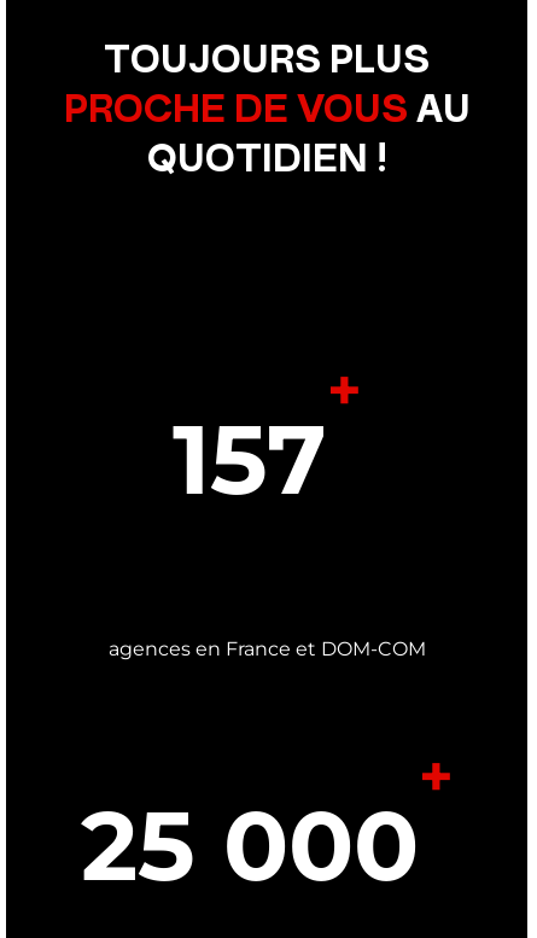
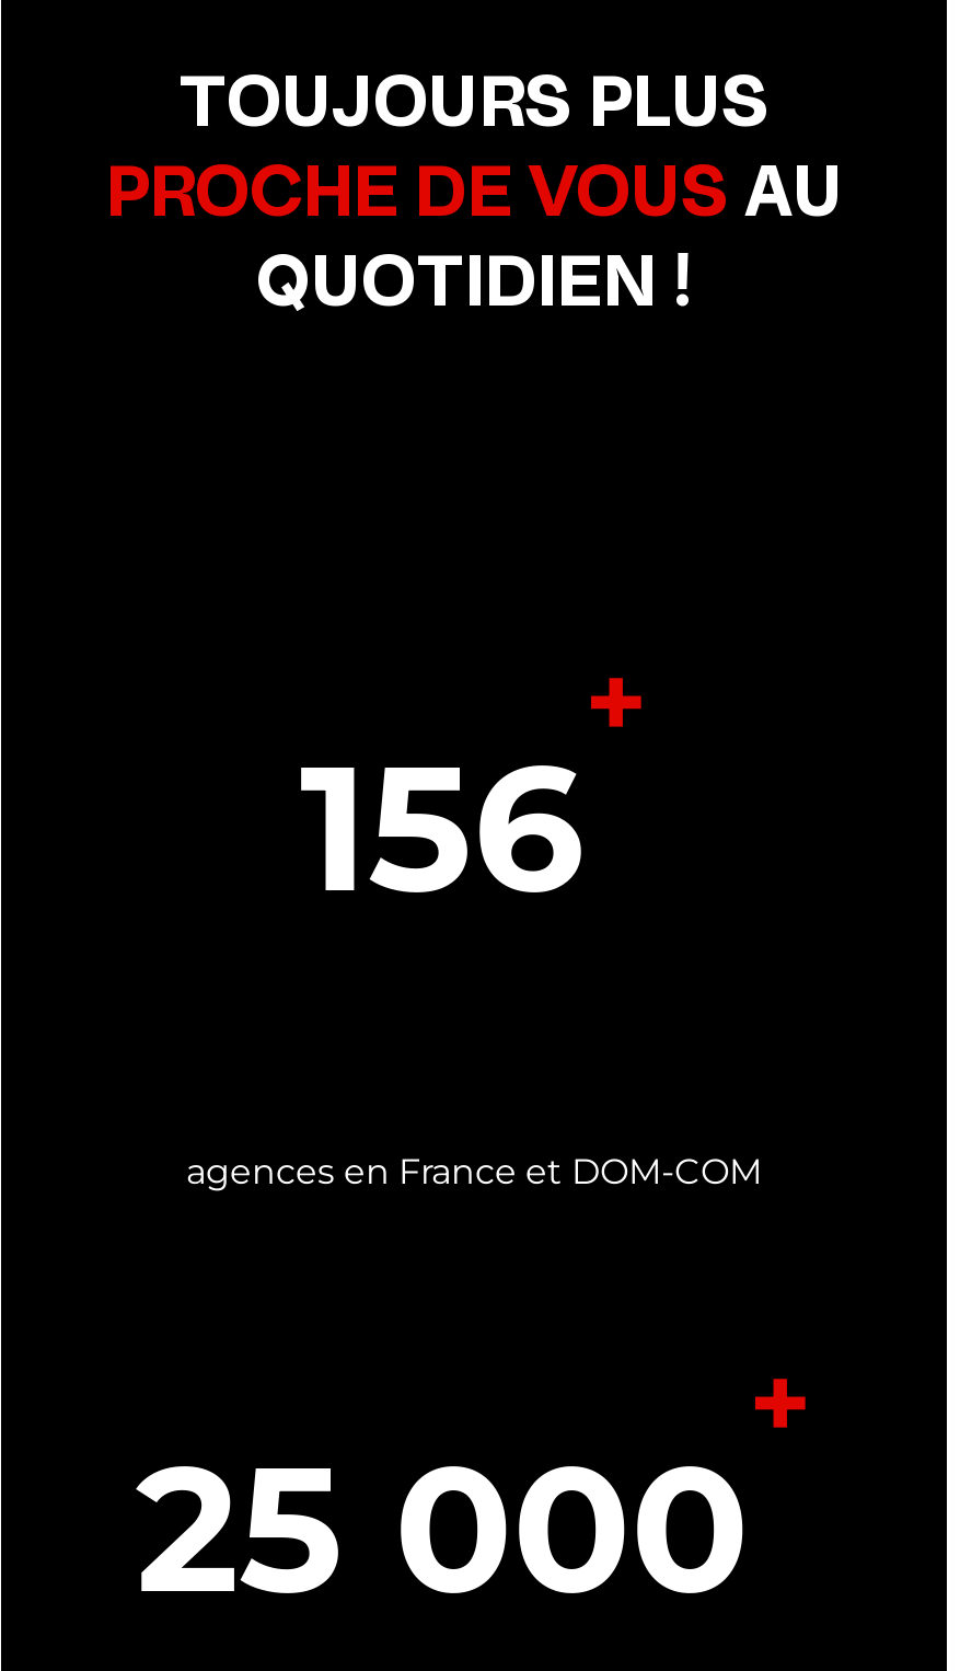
- 157
+ 156
